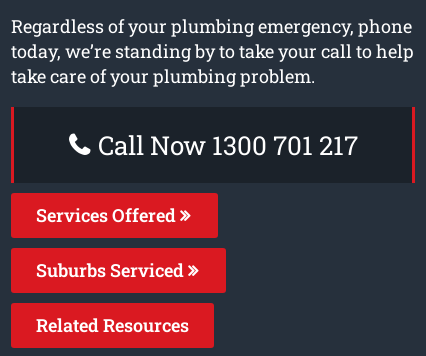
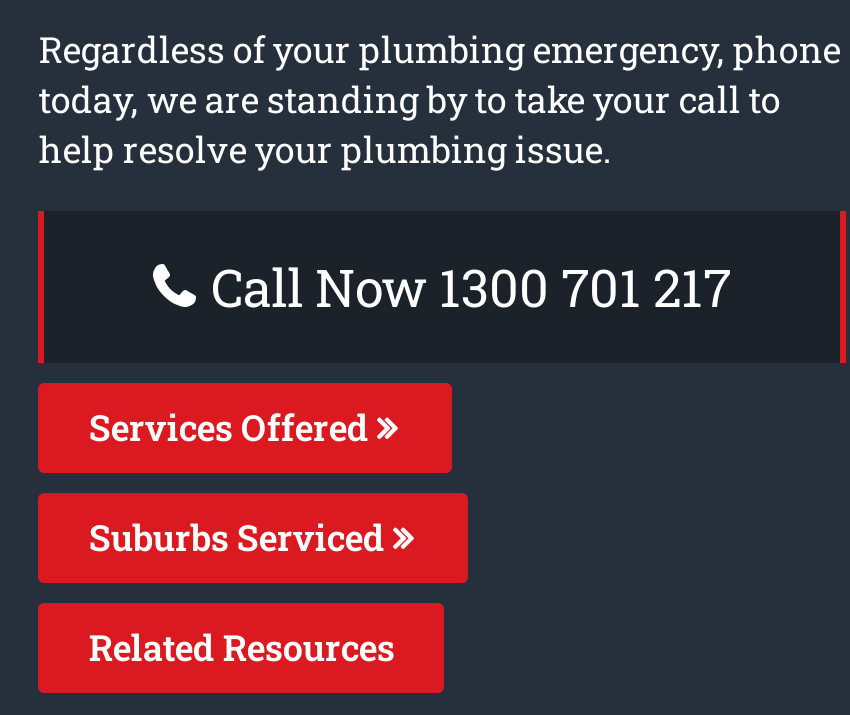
- today, we’re standing by to take your call to help
- take care of your plumbing problem.
+ today, we are standing by to take your call to
+ help resolve your plumbing issue.
